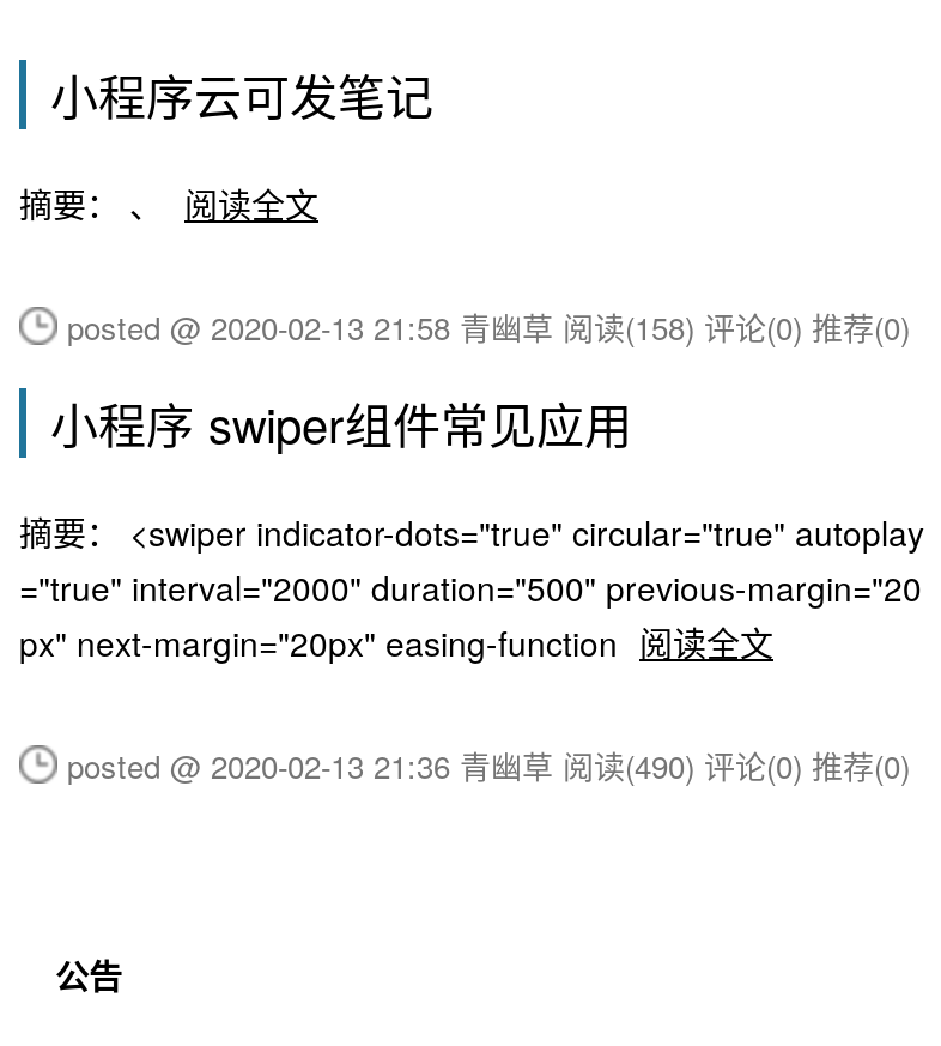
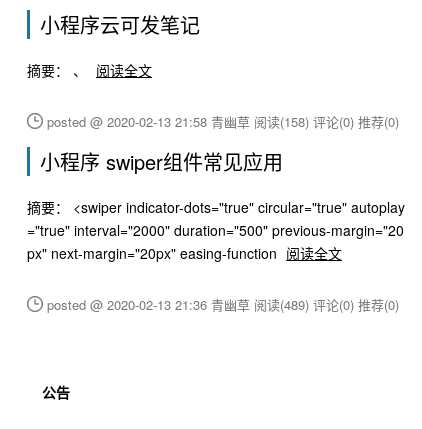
- posted @ 2020-02-13 21:36 青幽草阅读(490) 评论(0) 推荐(0)
+ posted @ 2020-02-13 21:36 青幽草阅读(489) 评论(0) 推荐(0)
